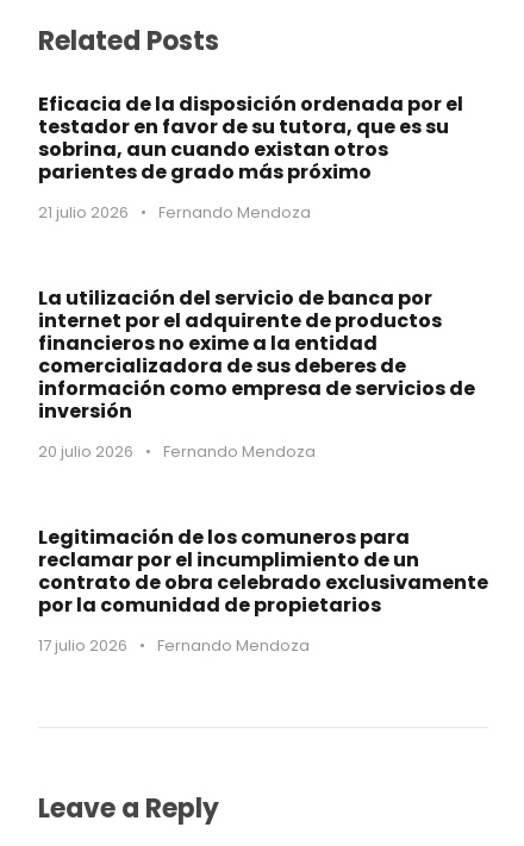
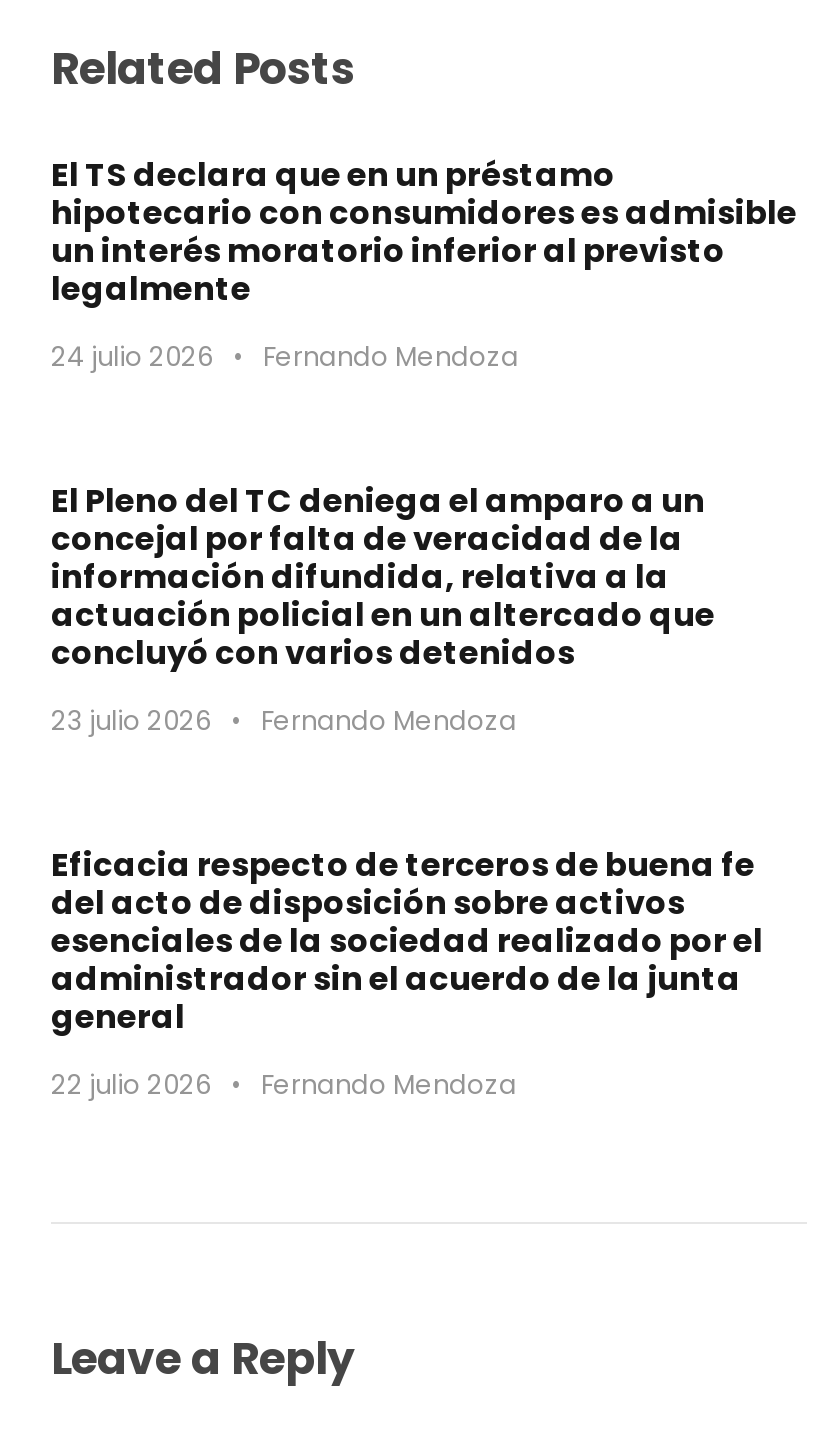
- Eficacia de la disposición ordenada por el
- testador en favor de su tutora, que es su
- sobrina, aun cuando existan otros
- parientes de grado más próximo
+ El TS declara que en un préstamo
+ hipotecario con consumidores es admisible
+ un interés moratorio inferior al previsto
+ legalmente

- 21 julio 2026 • Fernando Mendoza
+ 24 julio 2026 • Fernando Mendoza

- La utilización del servicio de banca por
- internet por el adquirente de productos
- financieros no exime a la entidad
- comercializadora de sus deberes de
- información como empresa de servicios de
- inversión
+ El Pleno del TC deniega el amparo a un
+ concejal por falta de veracidad de la
+ información difundida, relativa a la
+ actuación policial en un altercado que
+ concluyó con varios detenidos

- 20 julio 2026 • Fernando Mendoza
+ 23 julio 2026 • Fernando Mendoza

- Legitimación de los comuneros para
- reclamar por el incumplimiento de un
- contrato de obra celebrado exclusivamente
- por la comunidad de propietarios
+ Eficacia respecto de terceros de buena fe
+ del acto de disposición sobre activos
+ esenciales de la sociedad realizado por el
+ administrador sin el acuerdo de la junta
+ general

- 17 julio 2026 • Fernando Mendoza
+ 22 julio 2026 • Fernando Mendoza
